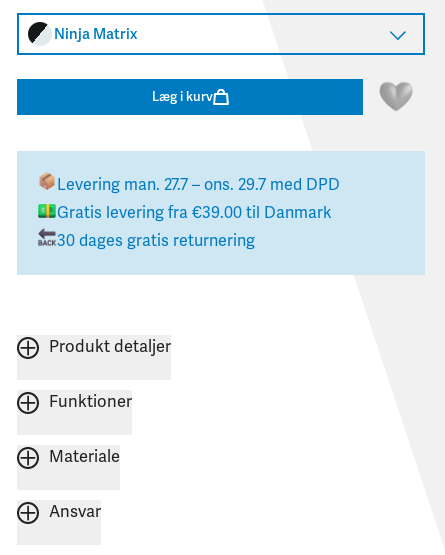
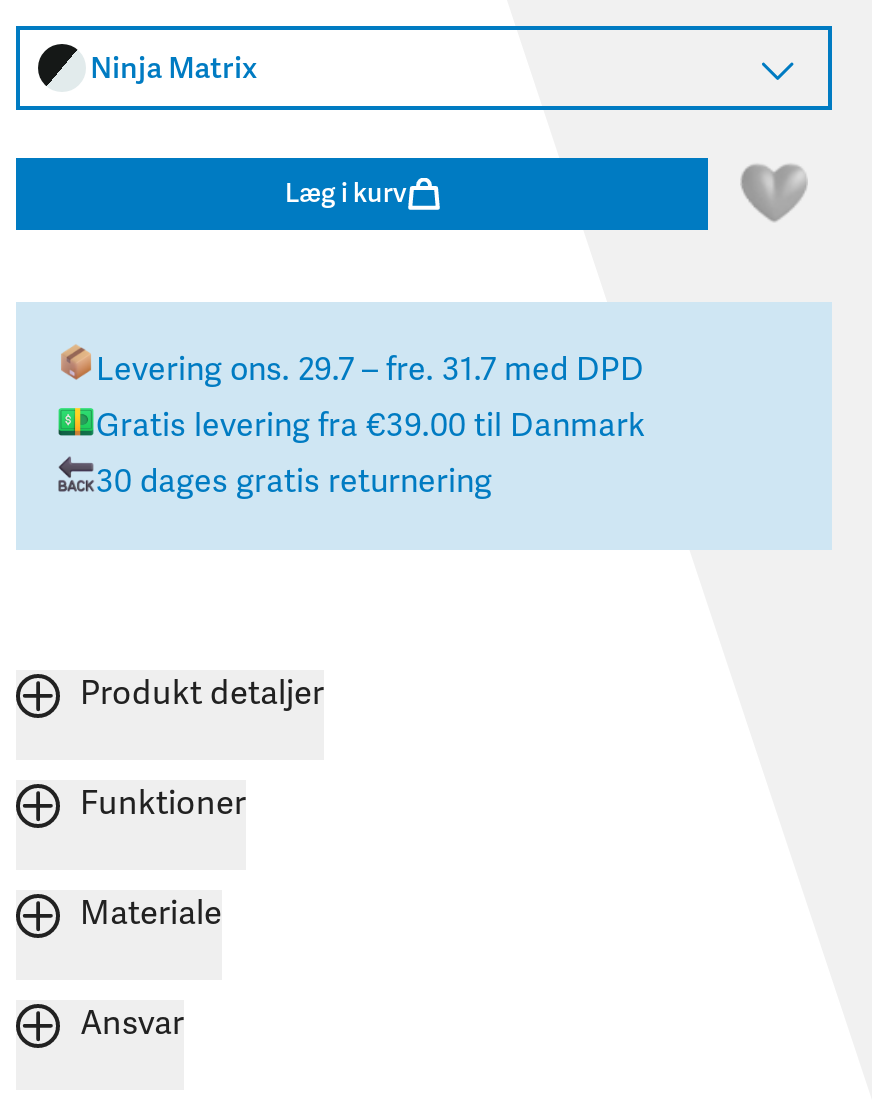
- Levering man. 27.7 – ons. 29.7 med DPD
+ Levering ons. 29.7 – fre. 31.7 med DPD
